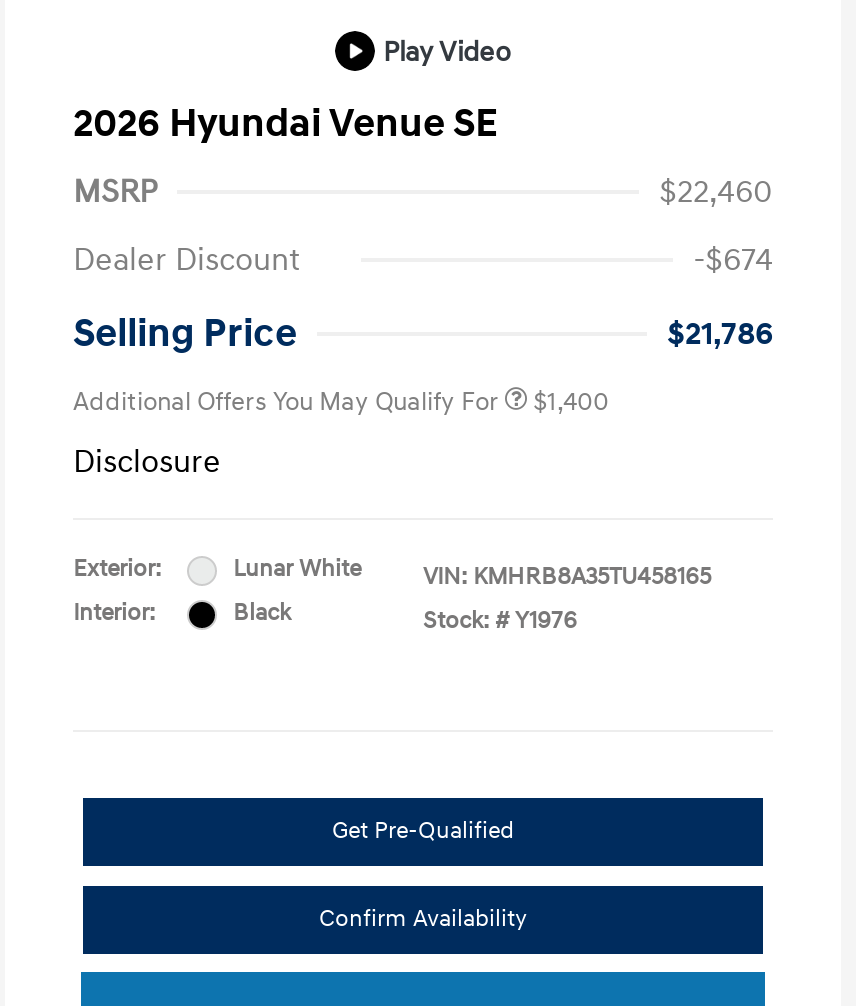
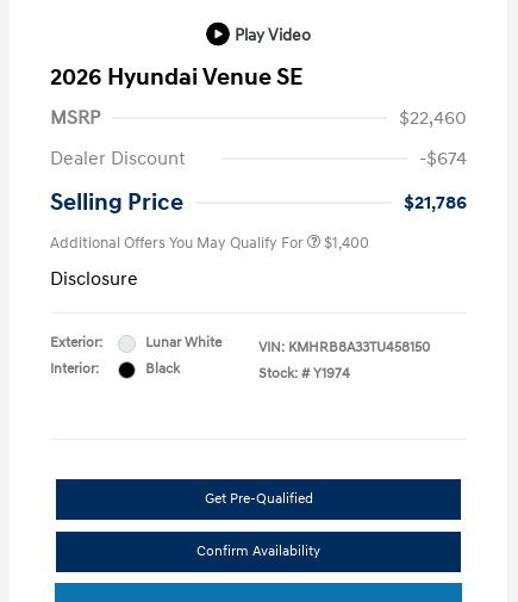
- VIN: KMHRB8A35TU458165
+ VIN: KMHRB8A33TU458150

- Stock: # Y1976
+ Stock: # Y1974
